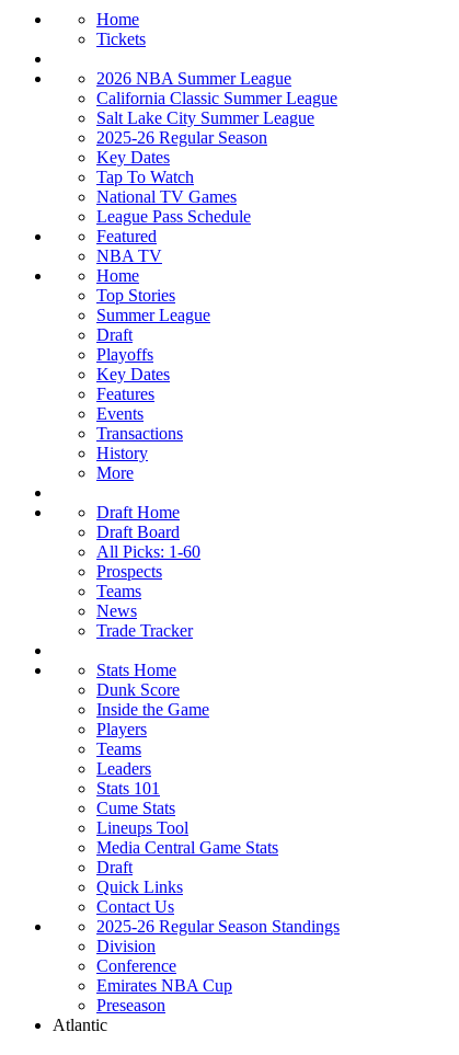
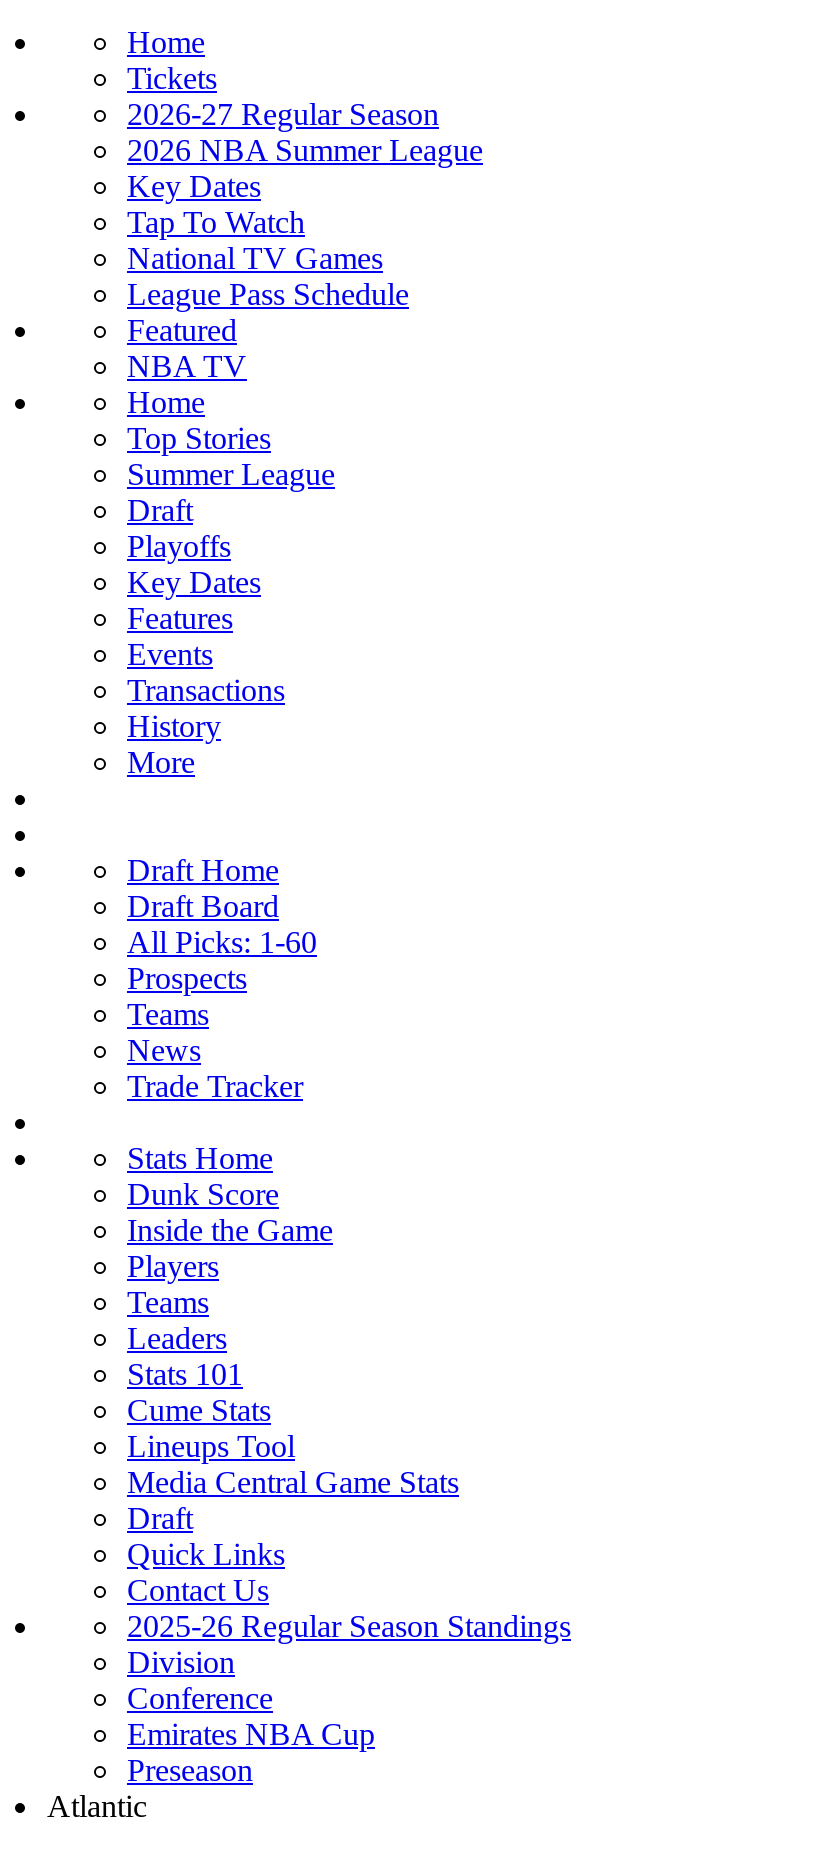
+ 2026-27 Regular Season

- California Classic Summer League
- Salt Lake City Summer League
- 2025-26 Regular Season

moved up: Key Dates | Tap To Watch | National TV Games | ... | History | More
